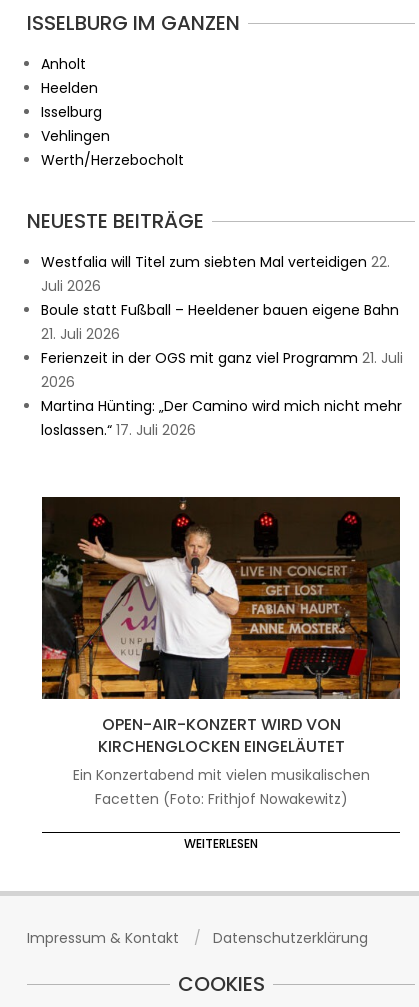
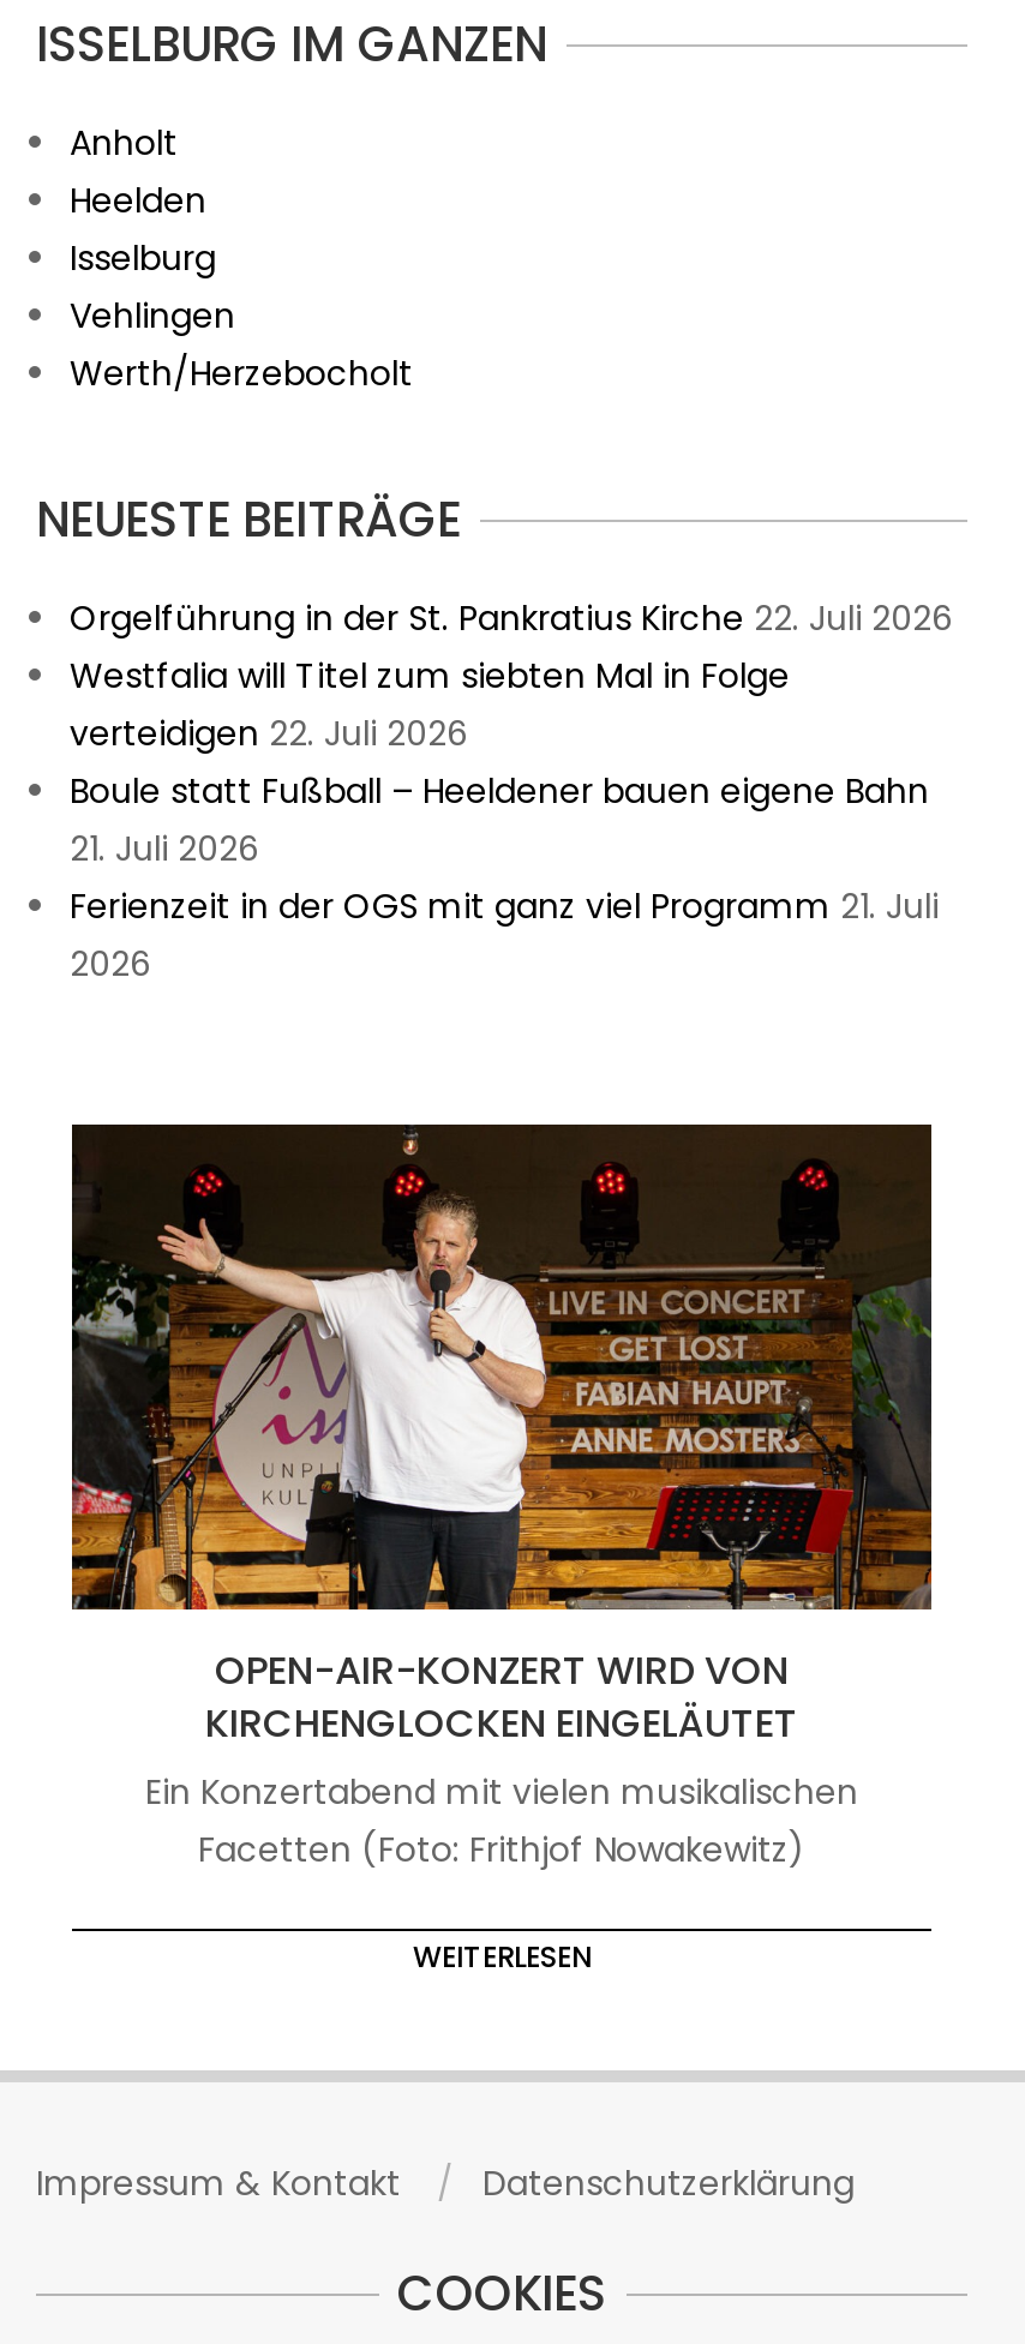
- Westfalia will Titel zum siebten Mal verteidigen 22.
- Juli 2026
+ Orgelführung in der St. Pankratius Kirche 22. Juli 2026
+ Westfalia will Titel zum siebten Mal in Folge
+ verteidigen 22. Juli 2026

moved down: Boule statt Fußball – Heeldener bauen eigene Bahn | 21. Juli 2026 | Ferienzeit in der OGS mit ganz viel Programm 21. Juli | 2026

- Martina Hünting: „Der Camino wird mich nicht mehr
- loslassen.“ 17. Juli 2026
